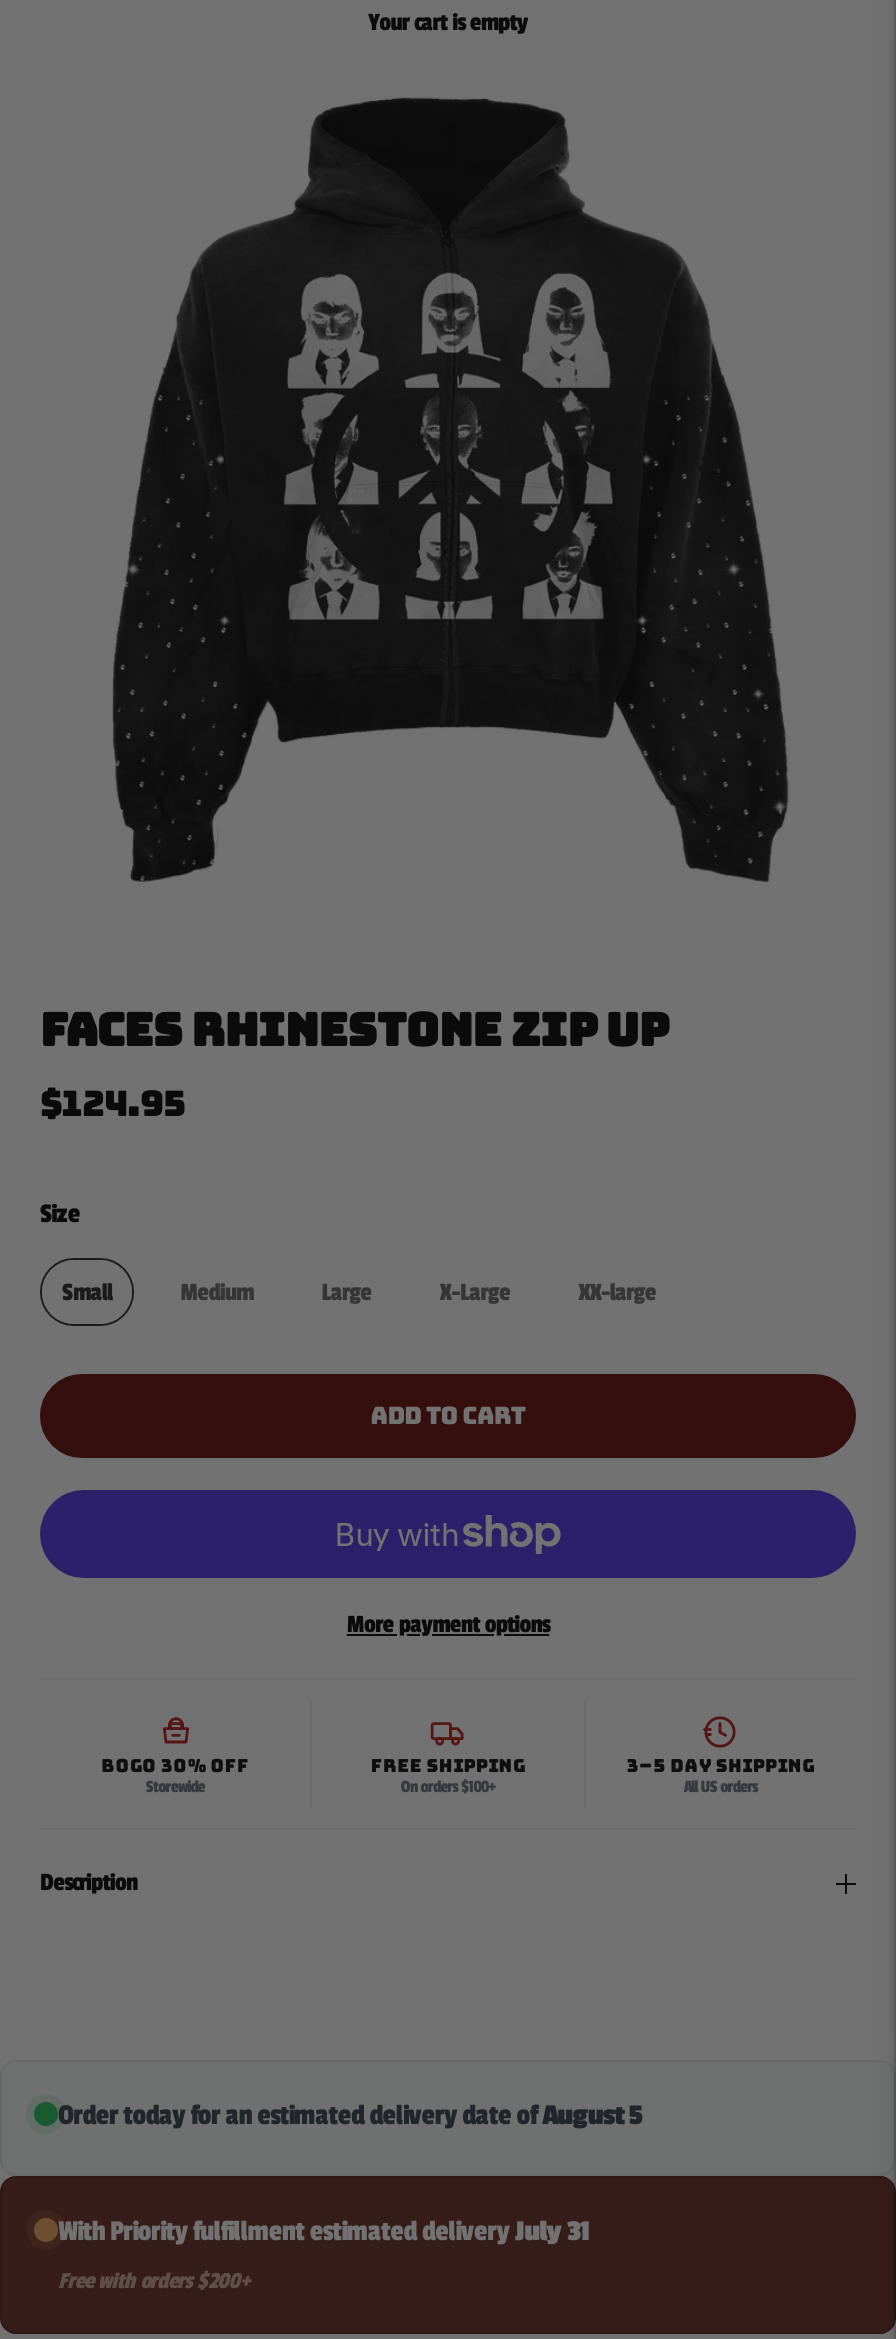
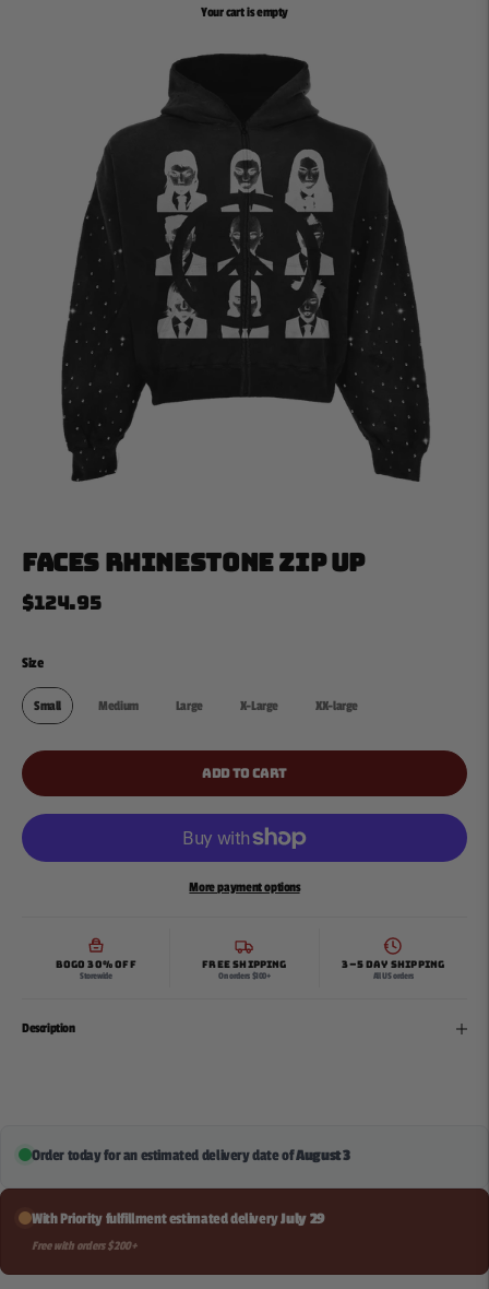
- Order today for an estimated delivery date ofAugust 5
+ Order today for an estimated delivery date ofAugust 3

- With Priority fulfillment estimated deliveryJuly 31
+ With Priority fulfillment estimated deliveryJuly 29
